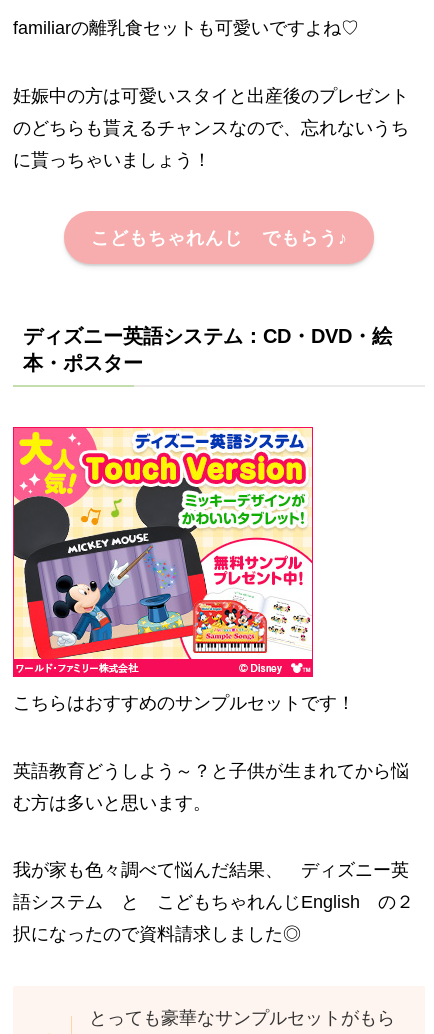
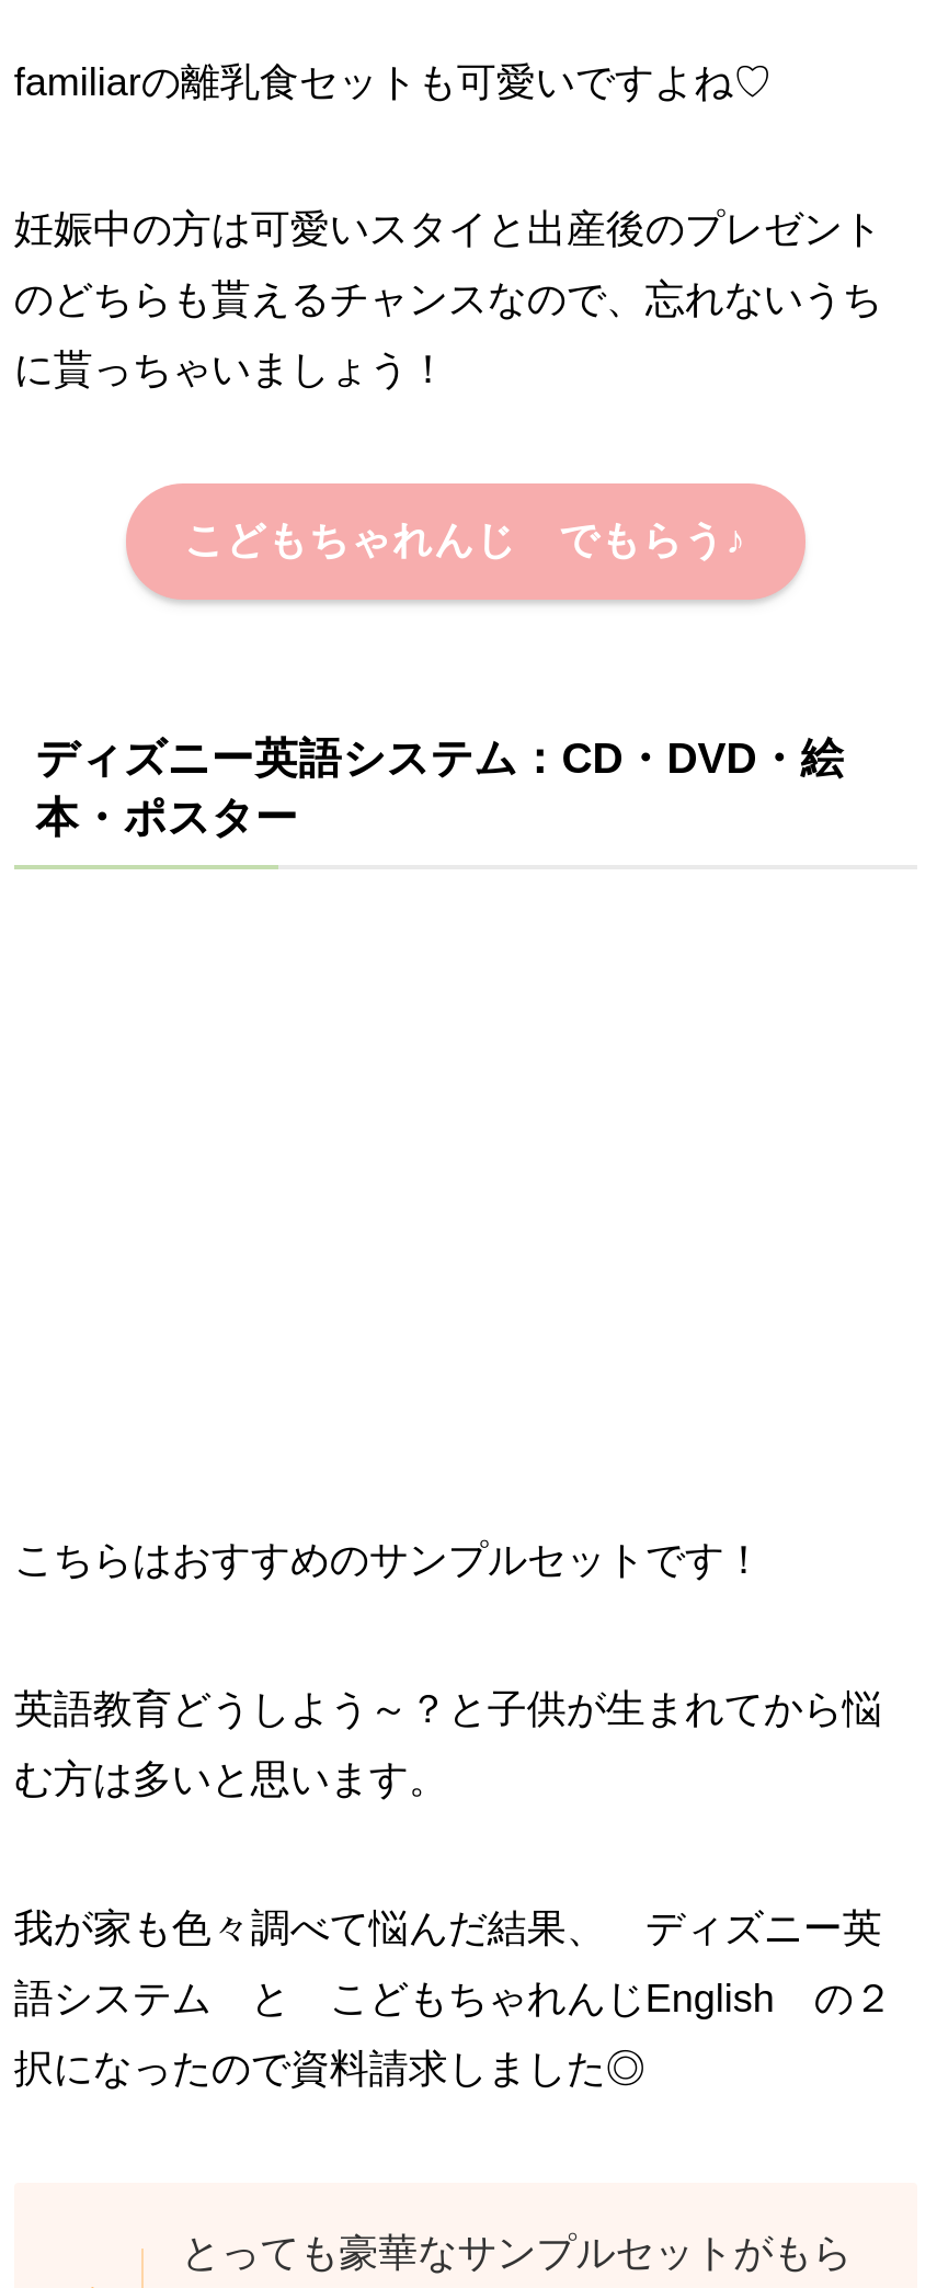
- [image]
